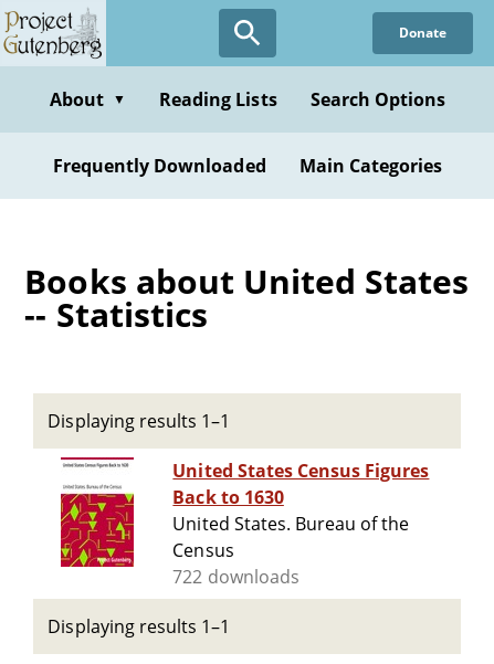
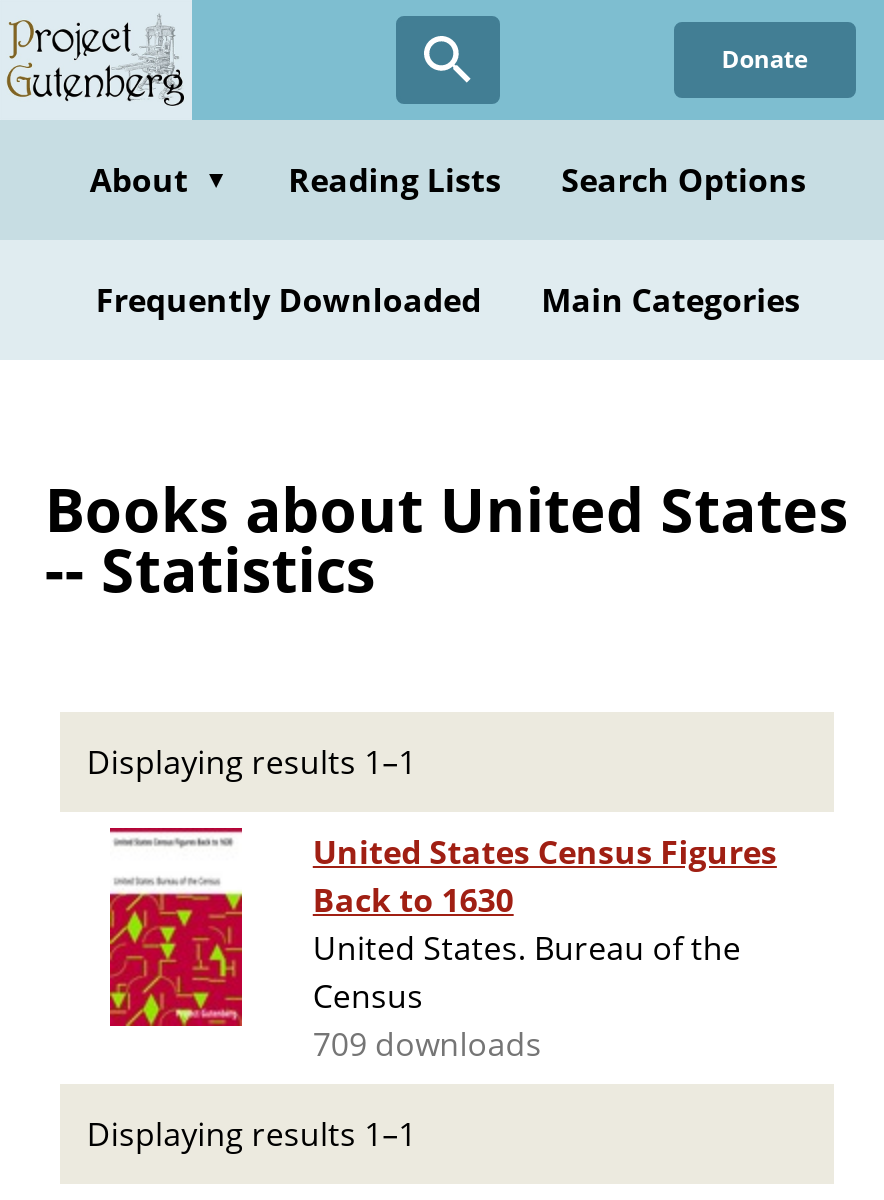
- 722 downloads
+ 709 downloads
